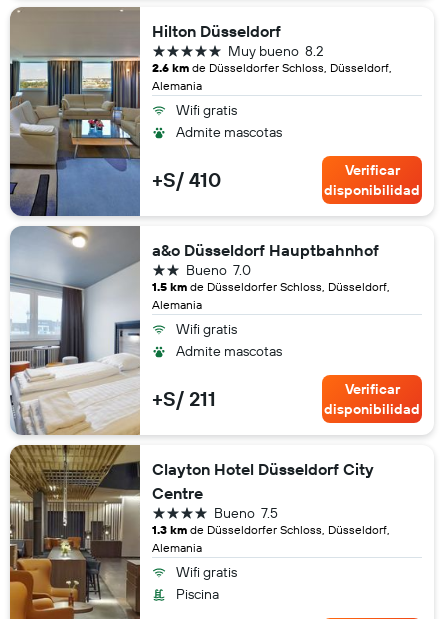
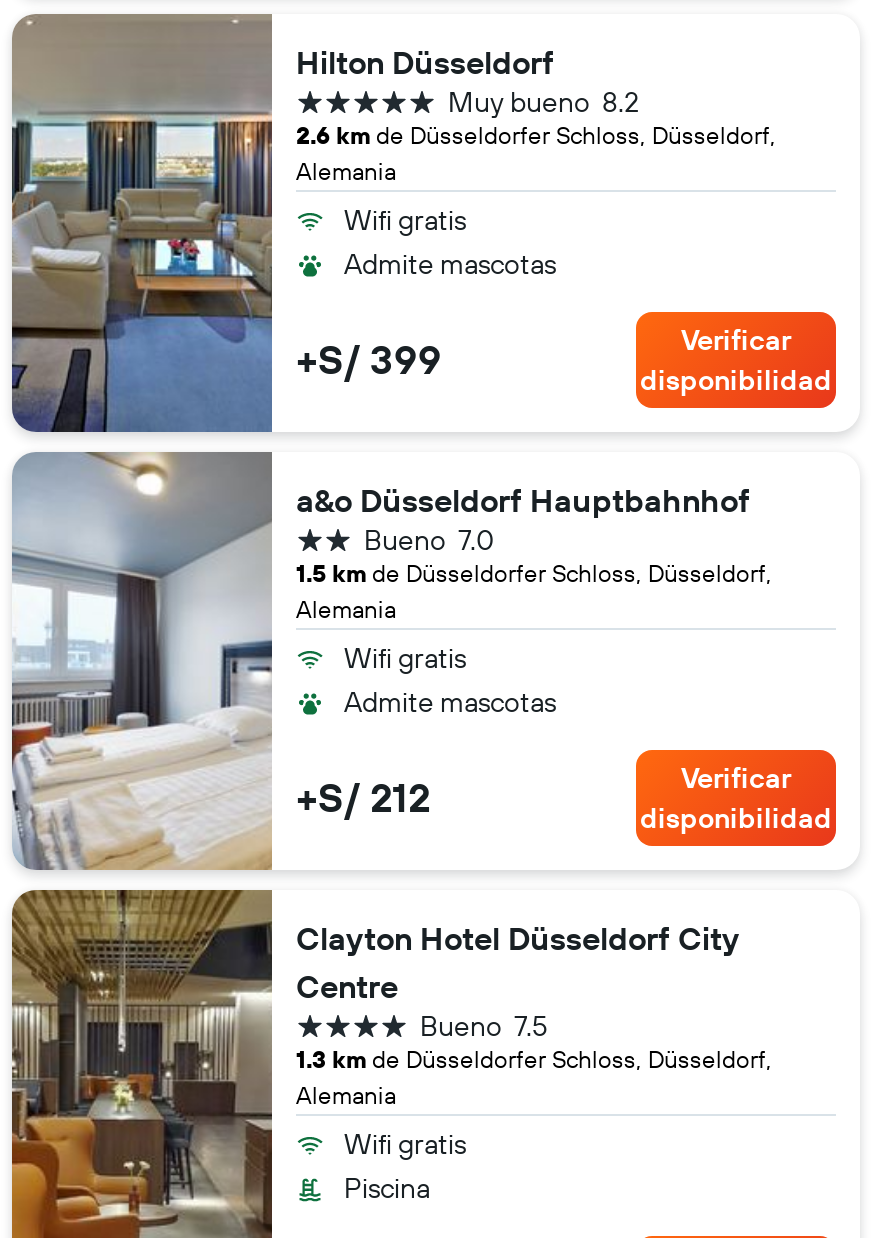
- +S/ 410
+ +S/ 399

- +S/ 211
+ +S/ 212
